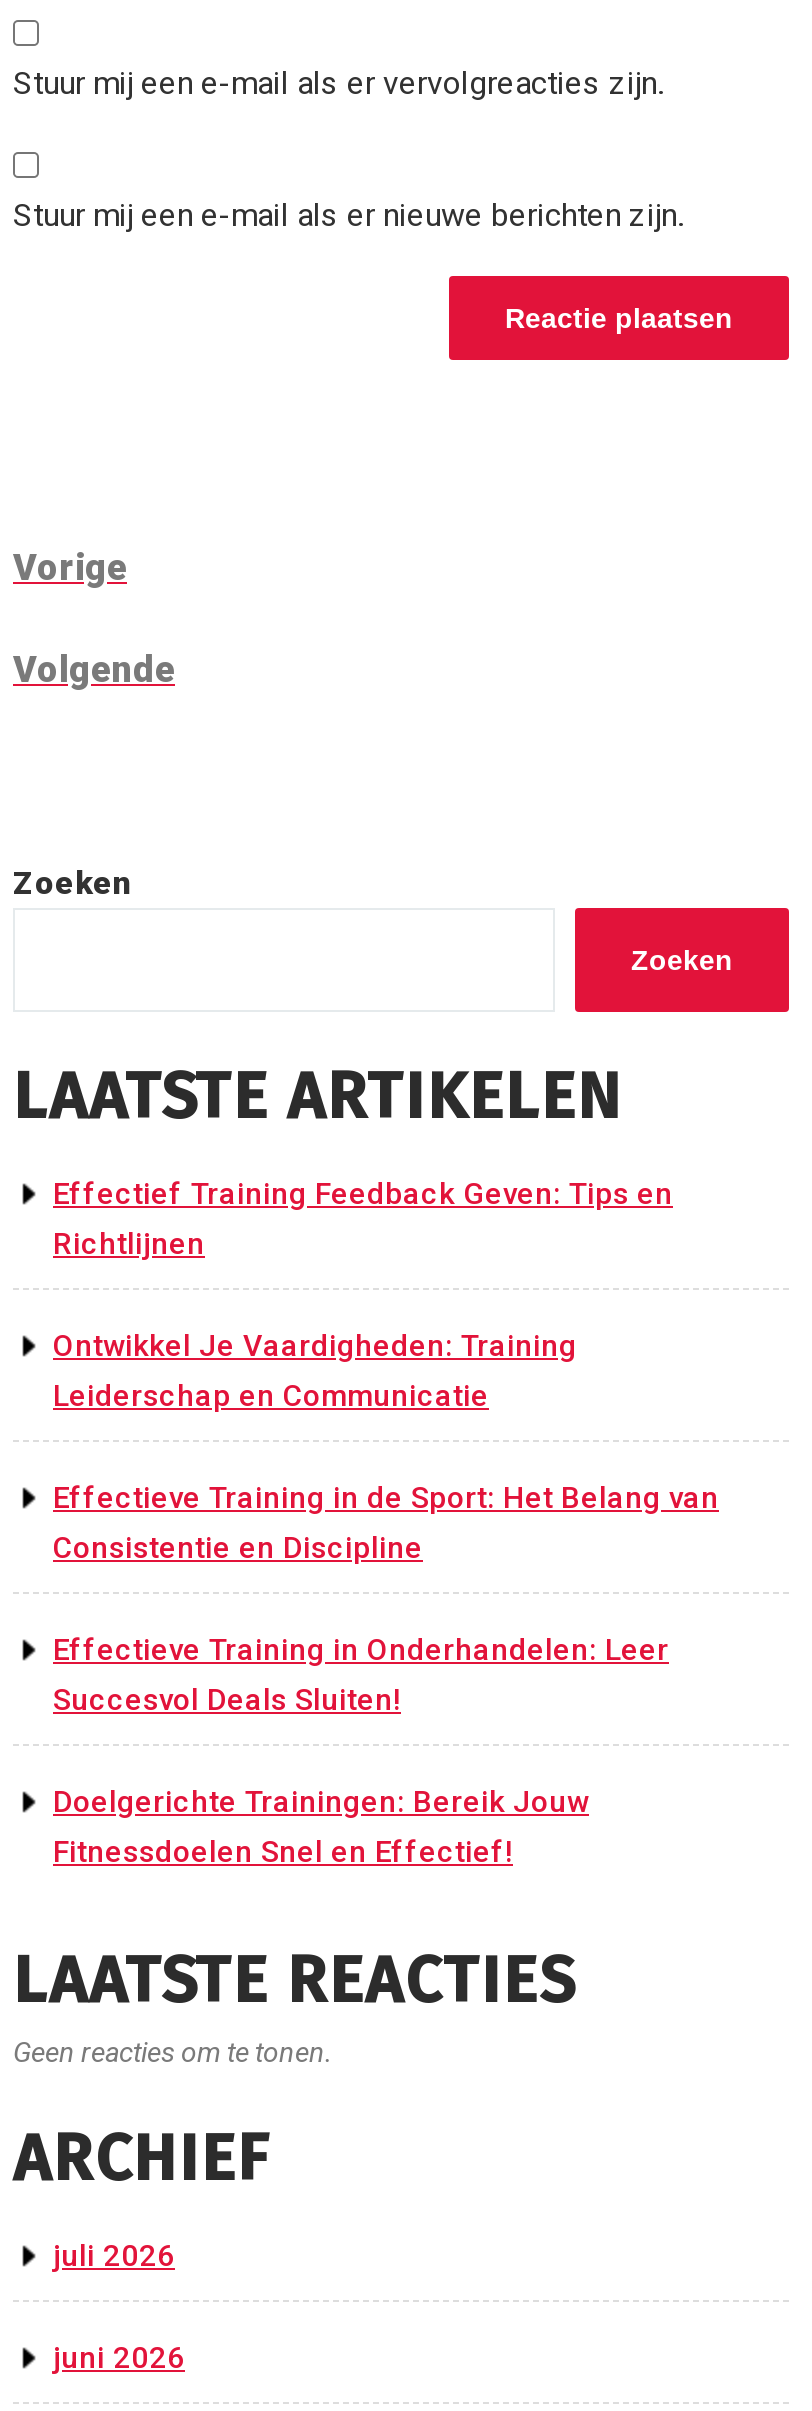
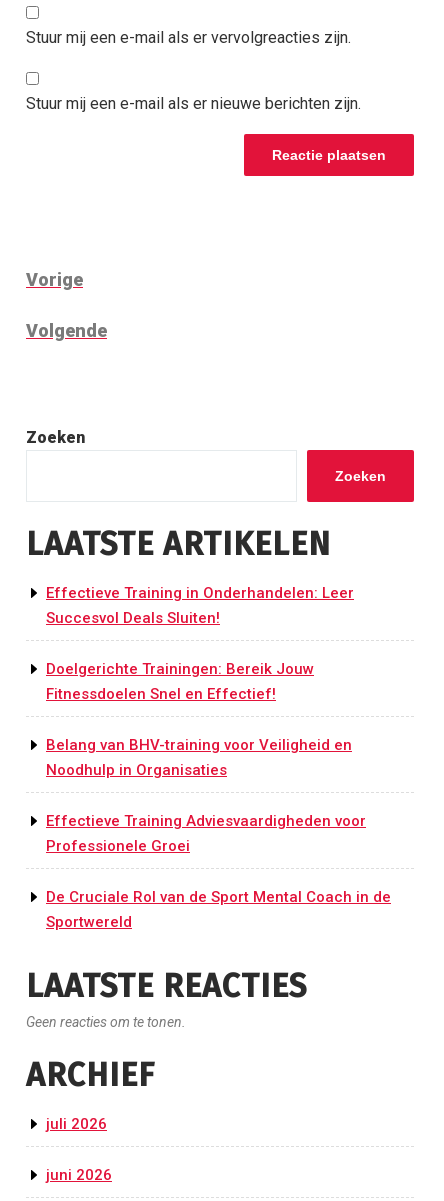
- Effectief Training Feedback Geven: Tips en
- Richtlijnen
- Ontwikkel Je Vaardigheden: Training
- Leiderschap en Communicatie
- Effectieve Training in de Sport: Het Belang van
- Consistentie en Discipline

moved up: Effectieve Training in Onderhandelen: Leer | Succesvol Deals Sluiten! | Doelgerichte Trainingen: Bereik Jouw | Fitnessdoelen Snel en Effectief!

+ Belang van BHV-training voor Veiligheid en
+ Noodhulp in Organisaties
+ Effectieve Training Adviesvaardigheden voor
+ Professionele Groei
+ De Cruciale Rol van de Sport Mental Coach in de
+ Sportwereld
